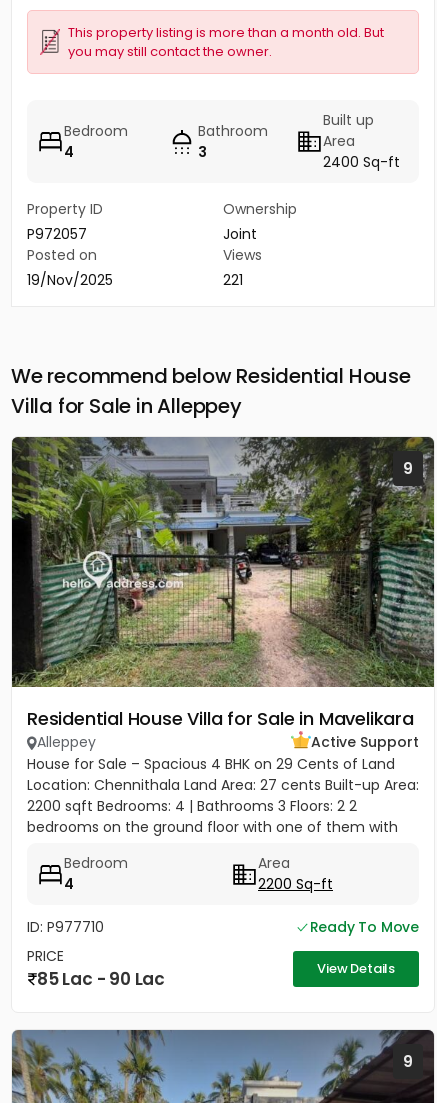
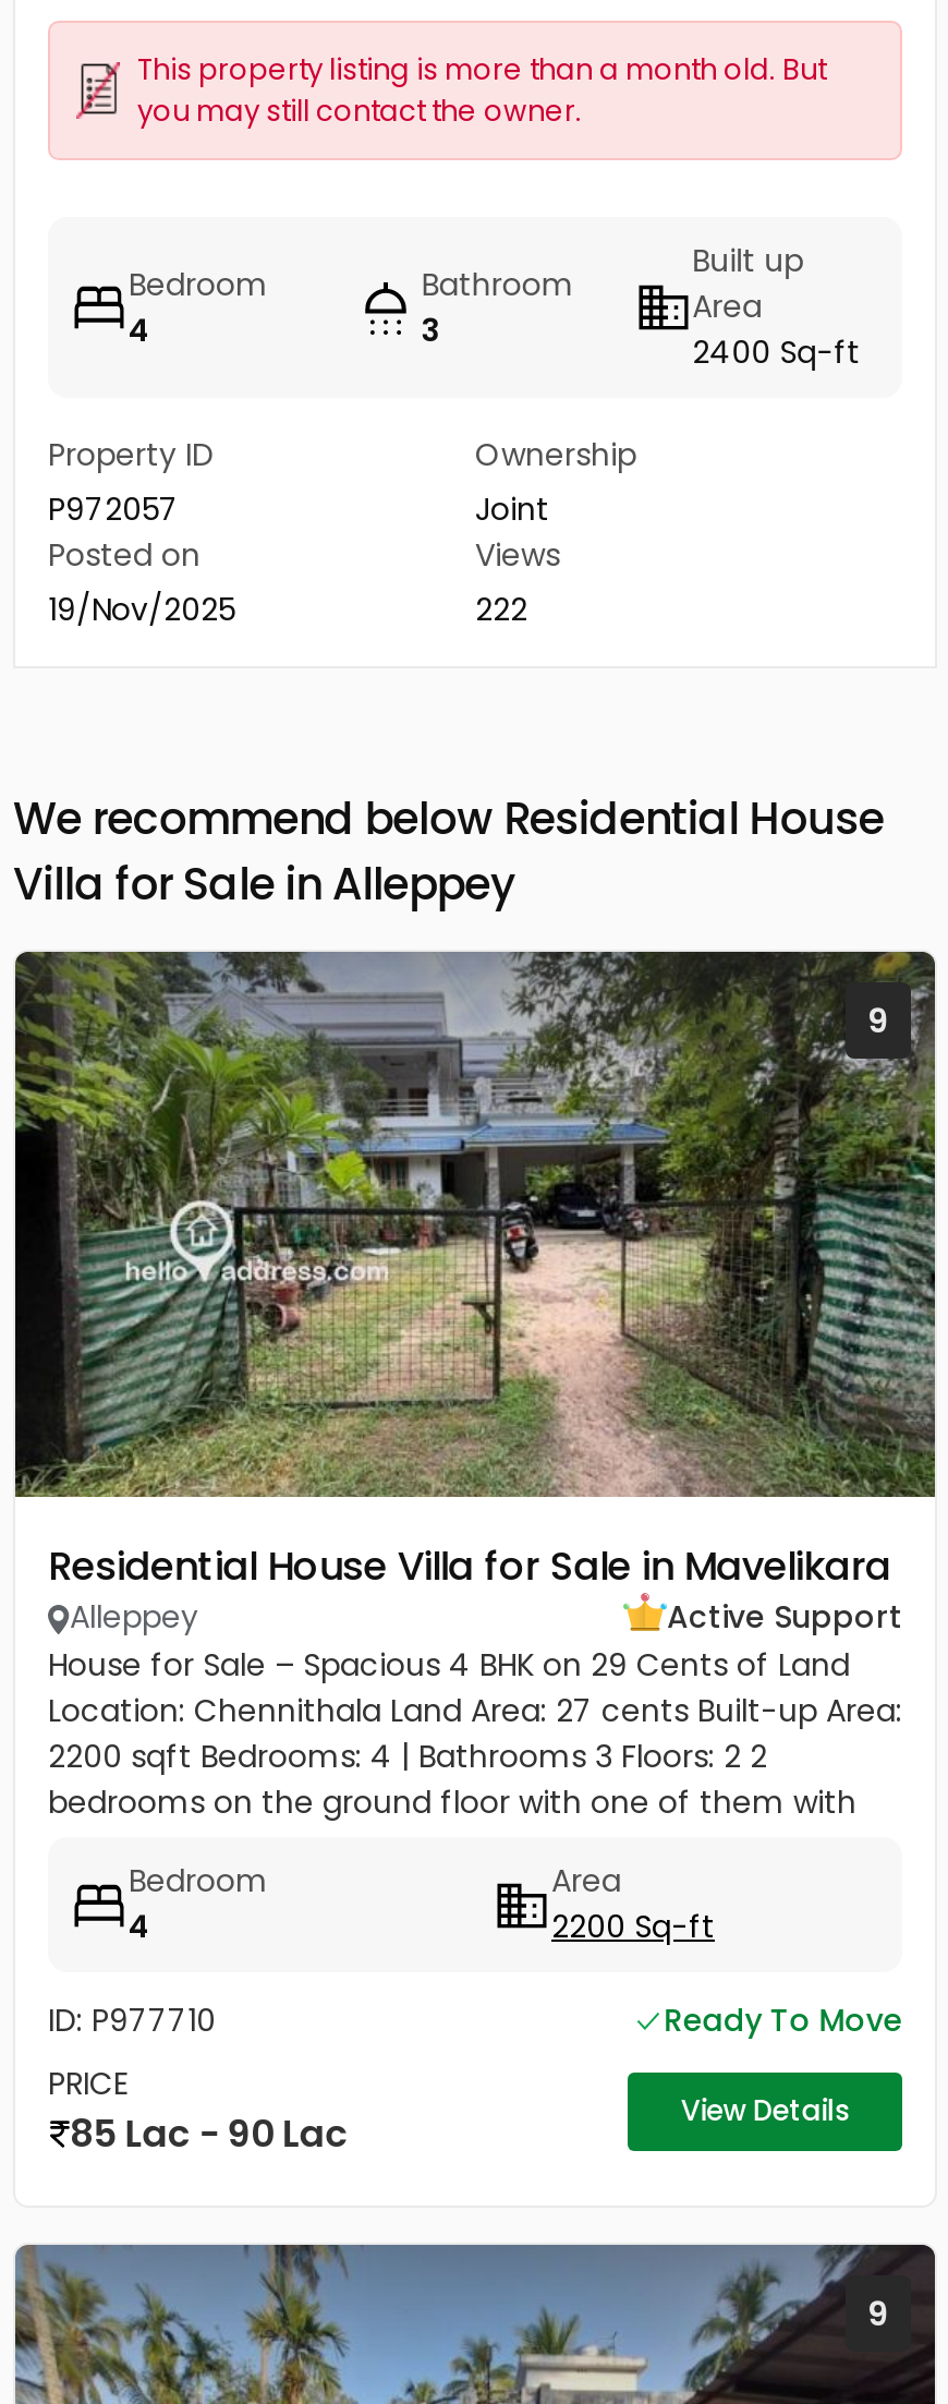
- 221
+ 222
